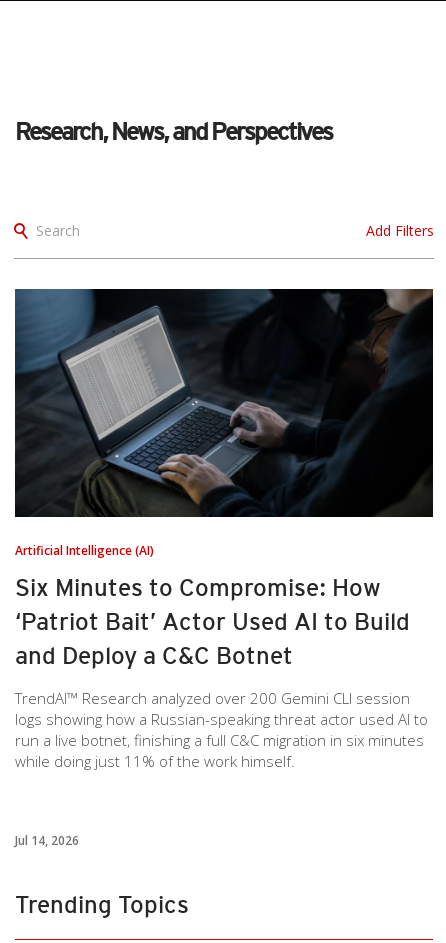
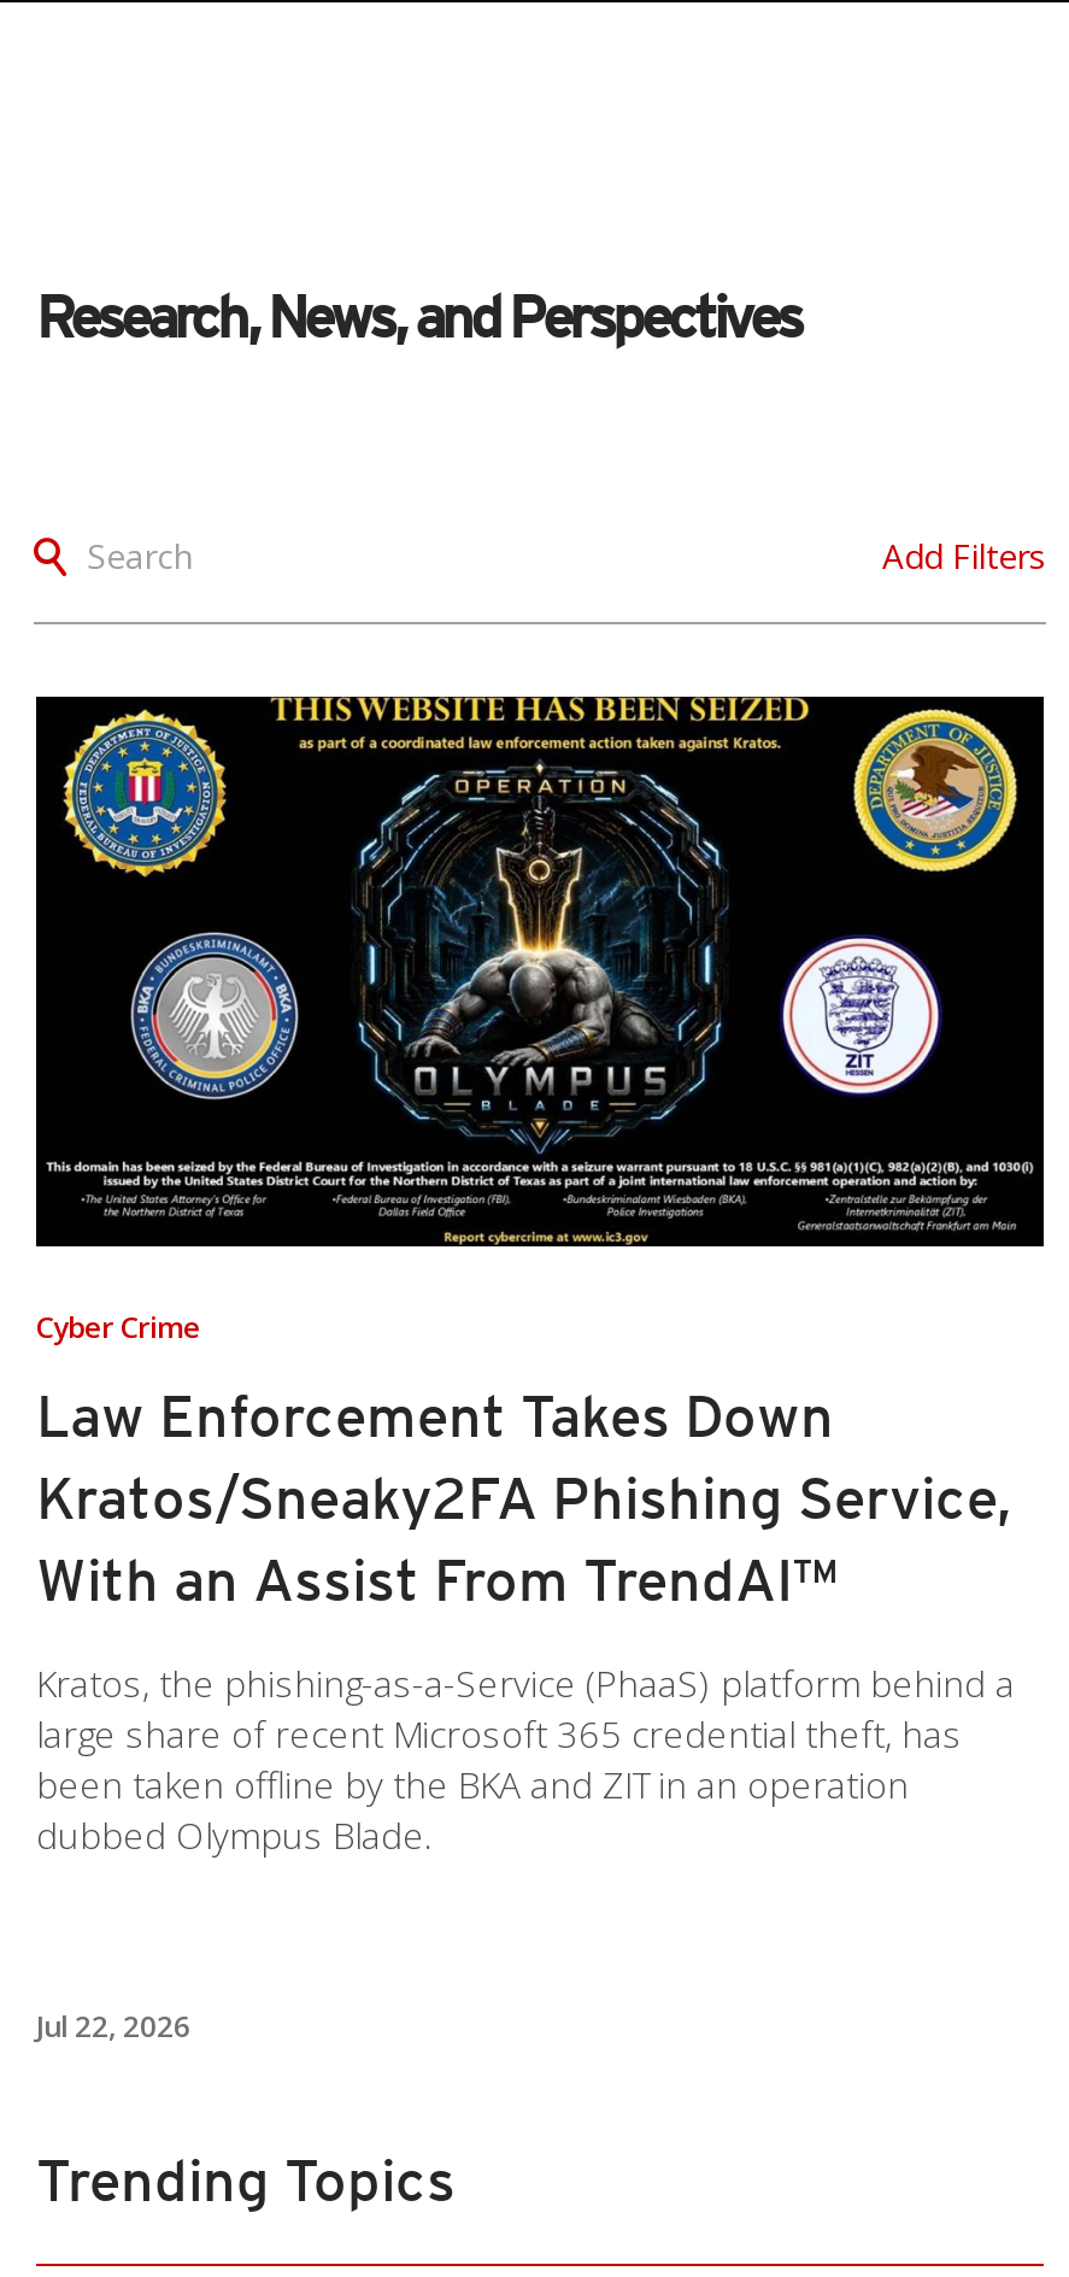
- [image]
- Artificial Intelligence (AI)
+ [image]
+ Cyber Crime

- Six Minutes to Compromise: How
- ‘Patriot Bait’ Actor Used AI to Build
- and Deploy a C&C Botnet
+ Law Enforcement Takes Down
+ Kratos/Sneaky2FA Phishing Service,
+ With an Assist From TrendAI™

- TrendAI™ Research analyzed over 200 Gemini CLI session
- logs showing how a Russian-speaking threat actor used AI to
- run a live botnet, finishing a full C&C migration in six minutes
- while doing just 11% of the work himself.
+ Kratos, the phishing-as-a-Service (PhaaS) platform behind a
+ large share of recent Microsoft 365 credential theft, has
+ been taken offline by the BKA and ZIT in an operation
+ dubbed Olympus Blade.

- Jul 14, 2026
+ Jul 22, 2026
